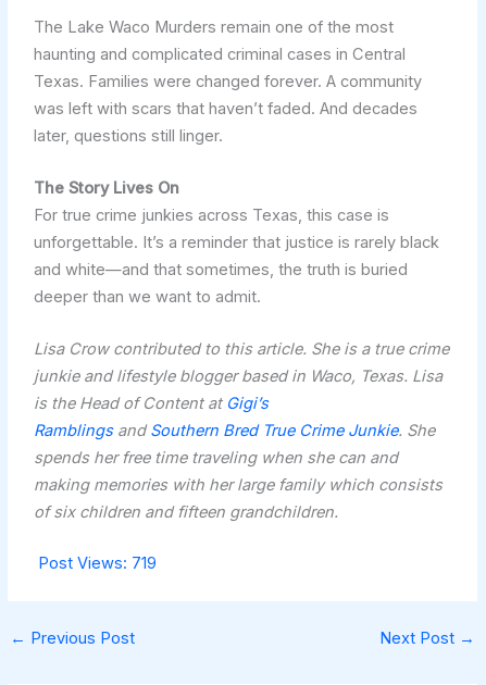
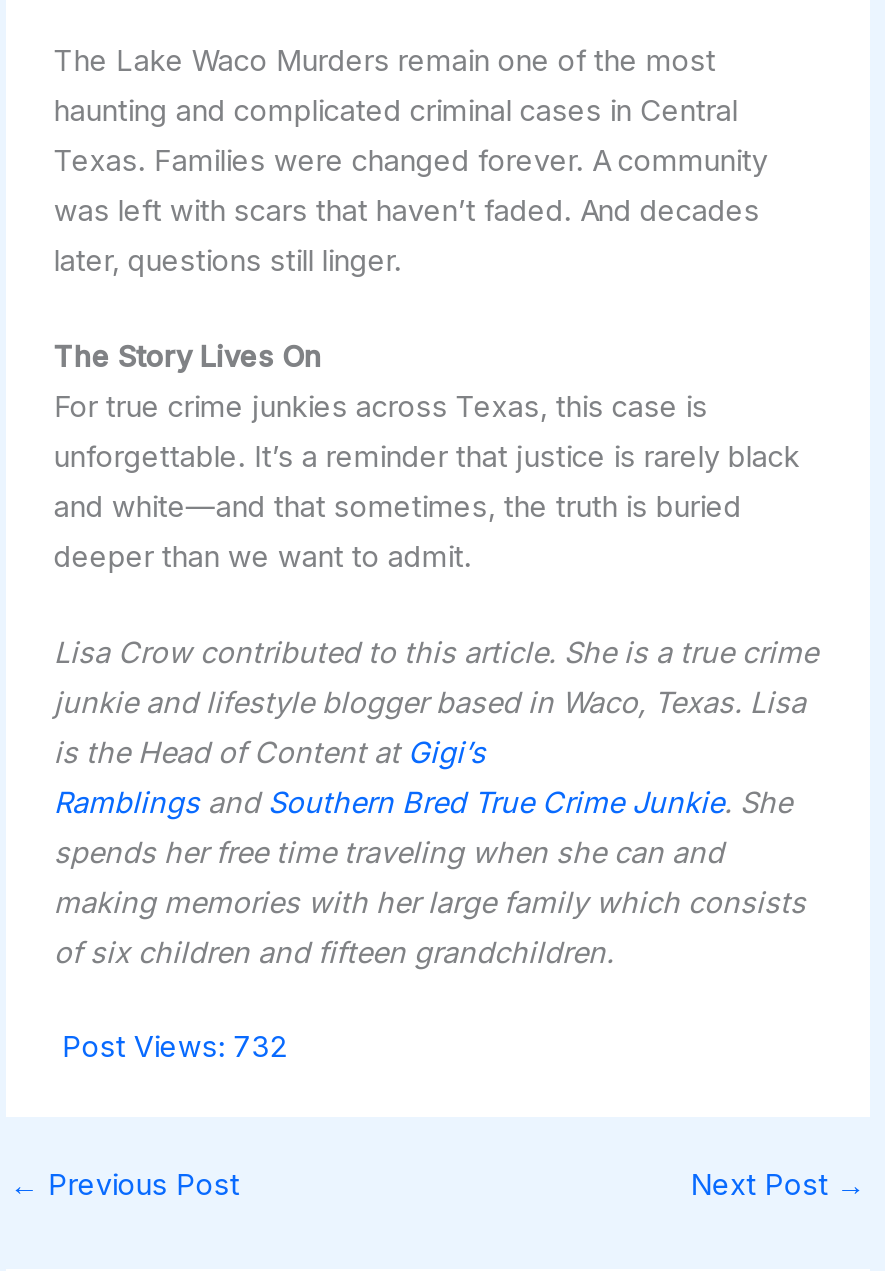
- Post Views: 719
+ Post Views: 732
